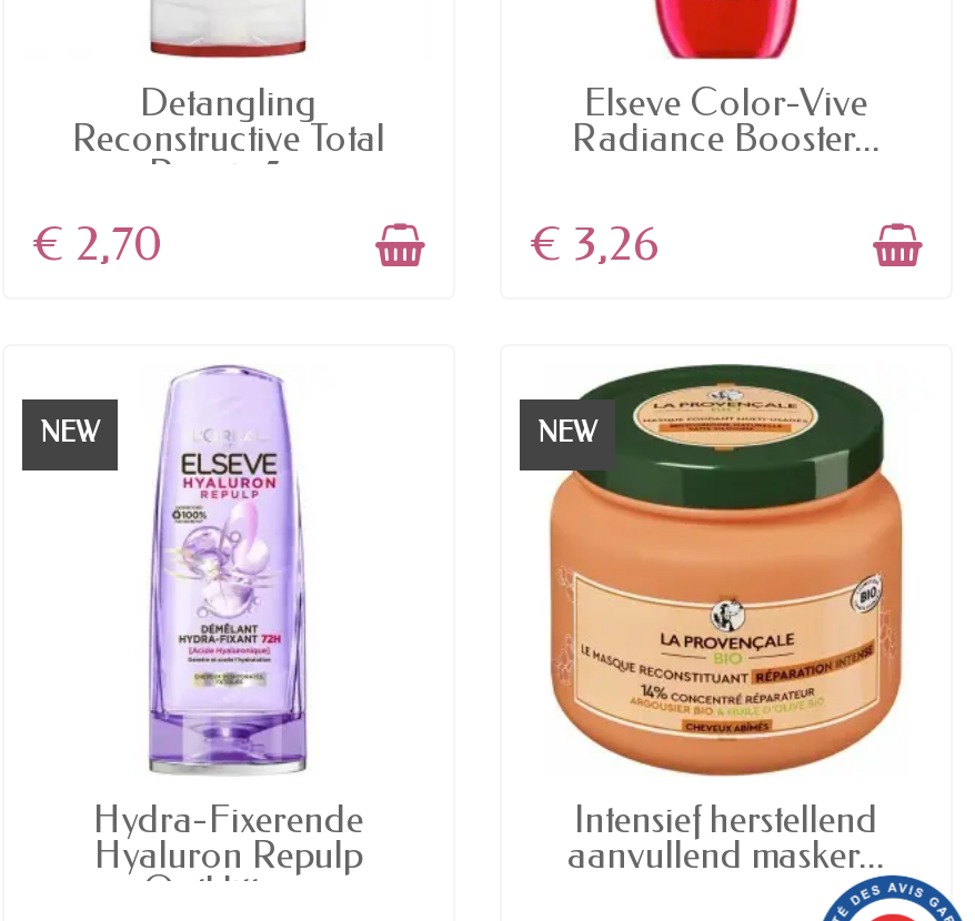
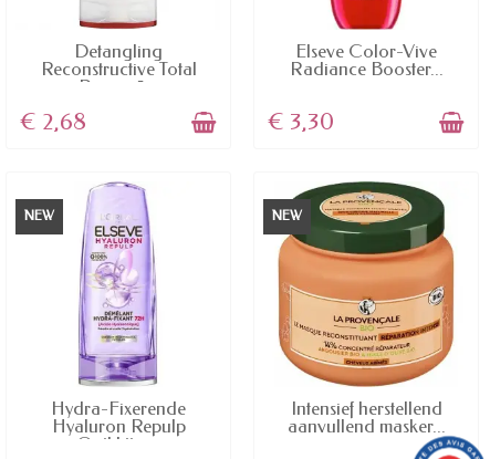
- € 2,70
+ € 2,68

- € 3,26
+ € 3,30
